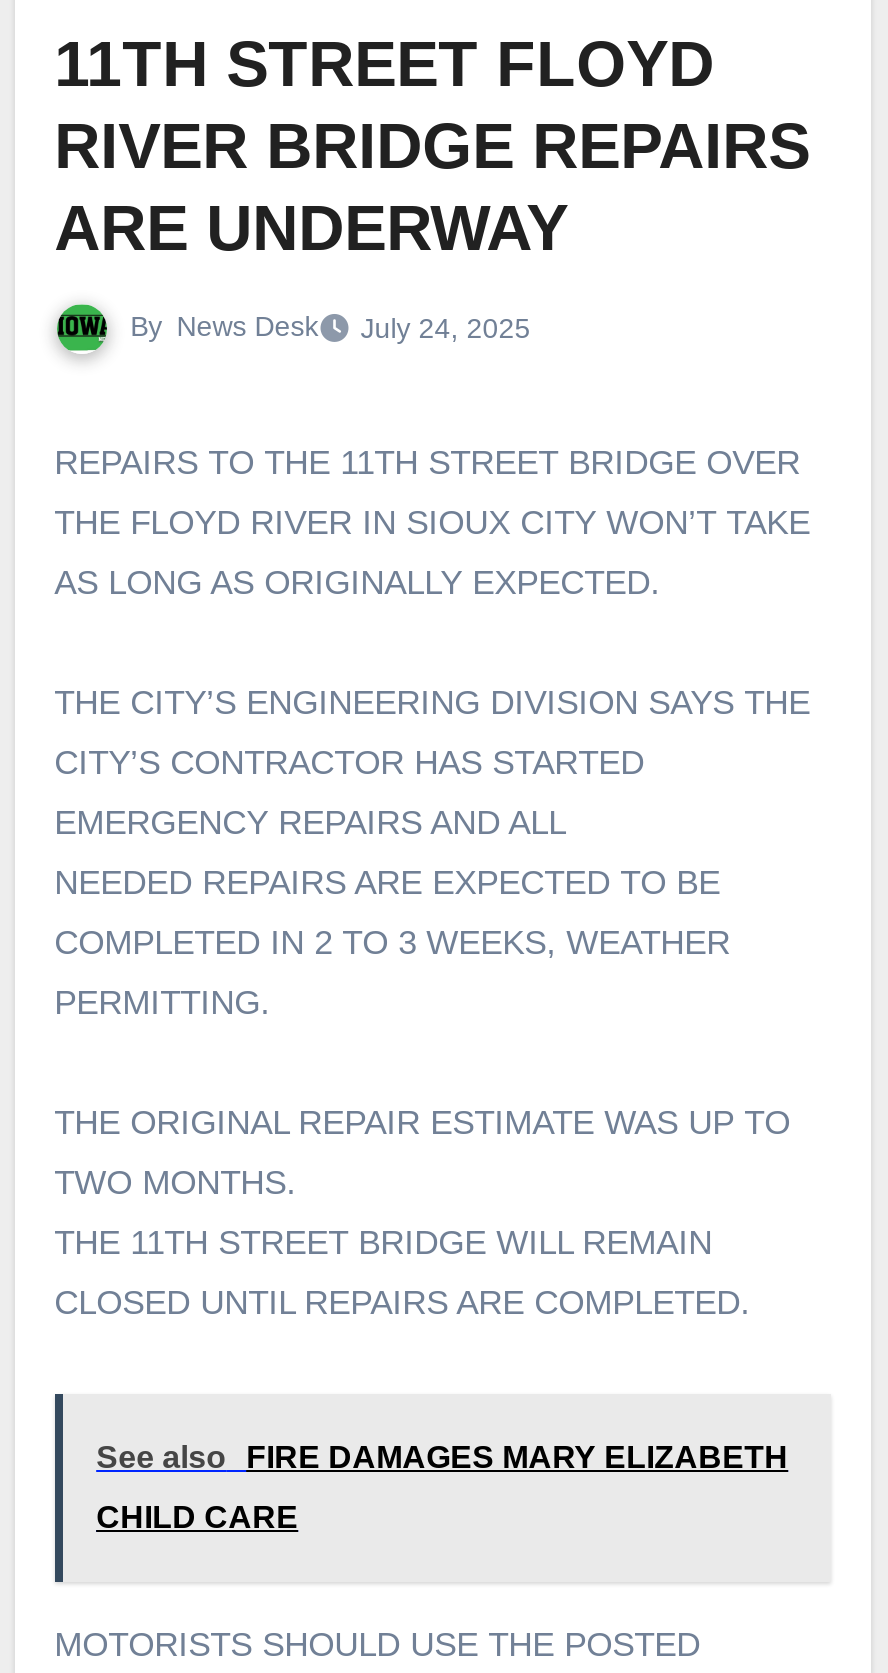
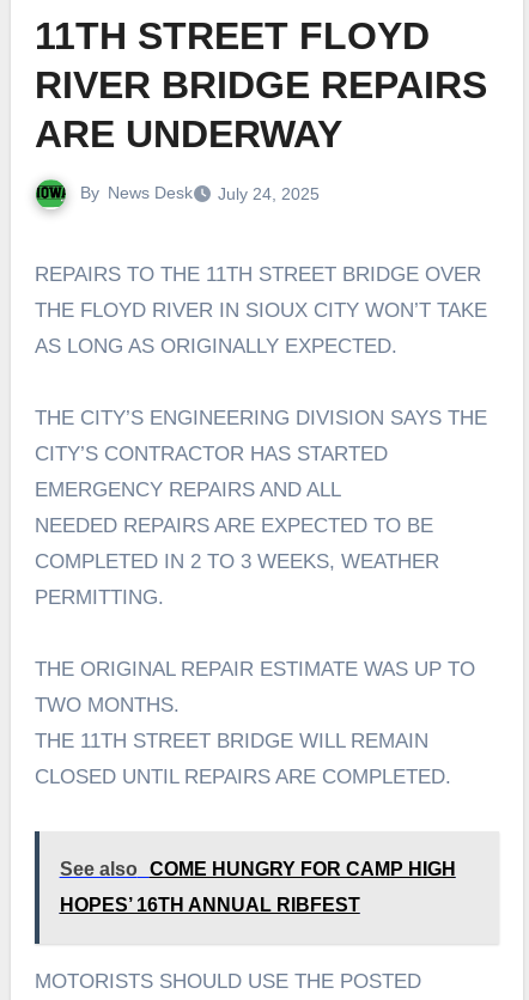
- See also FIRE DAMAGES MARY ELIZABETH
+ See also COME HUNGRY FOR CAMP HIGH

- CHILD CARE
+ HOPES’ 16TH ANNUAL RIBFEST
